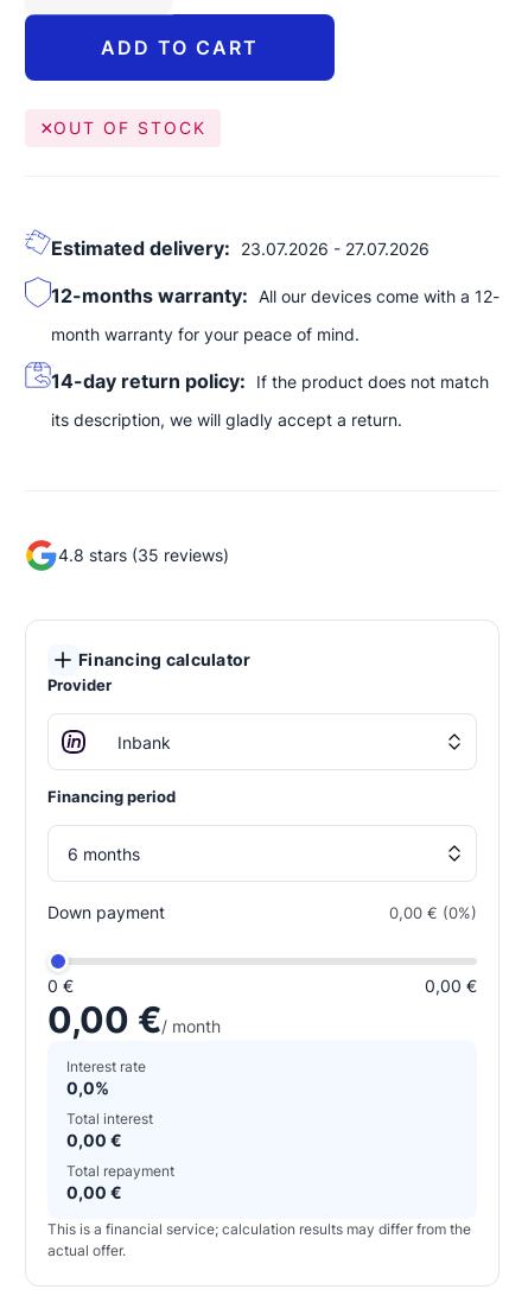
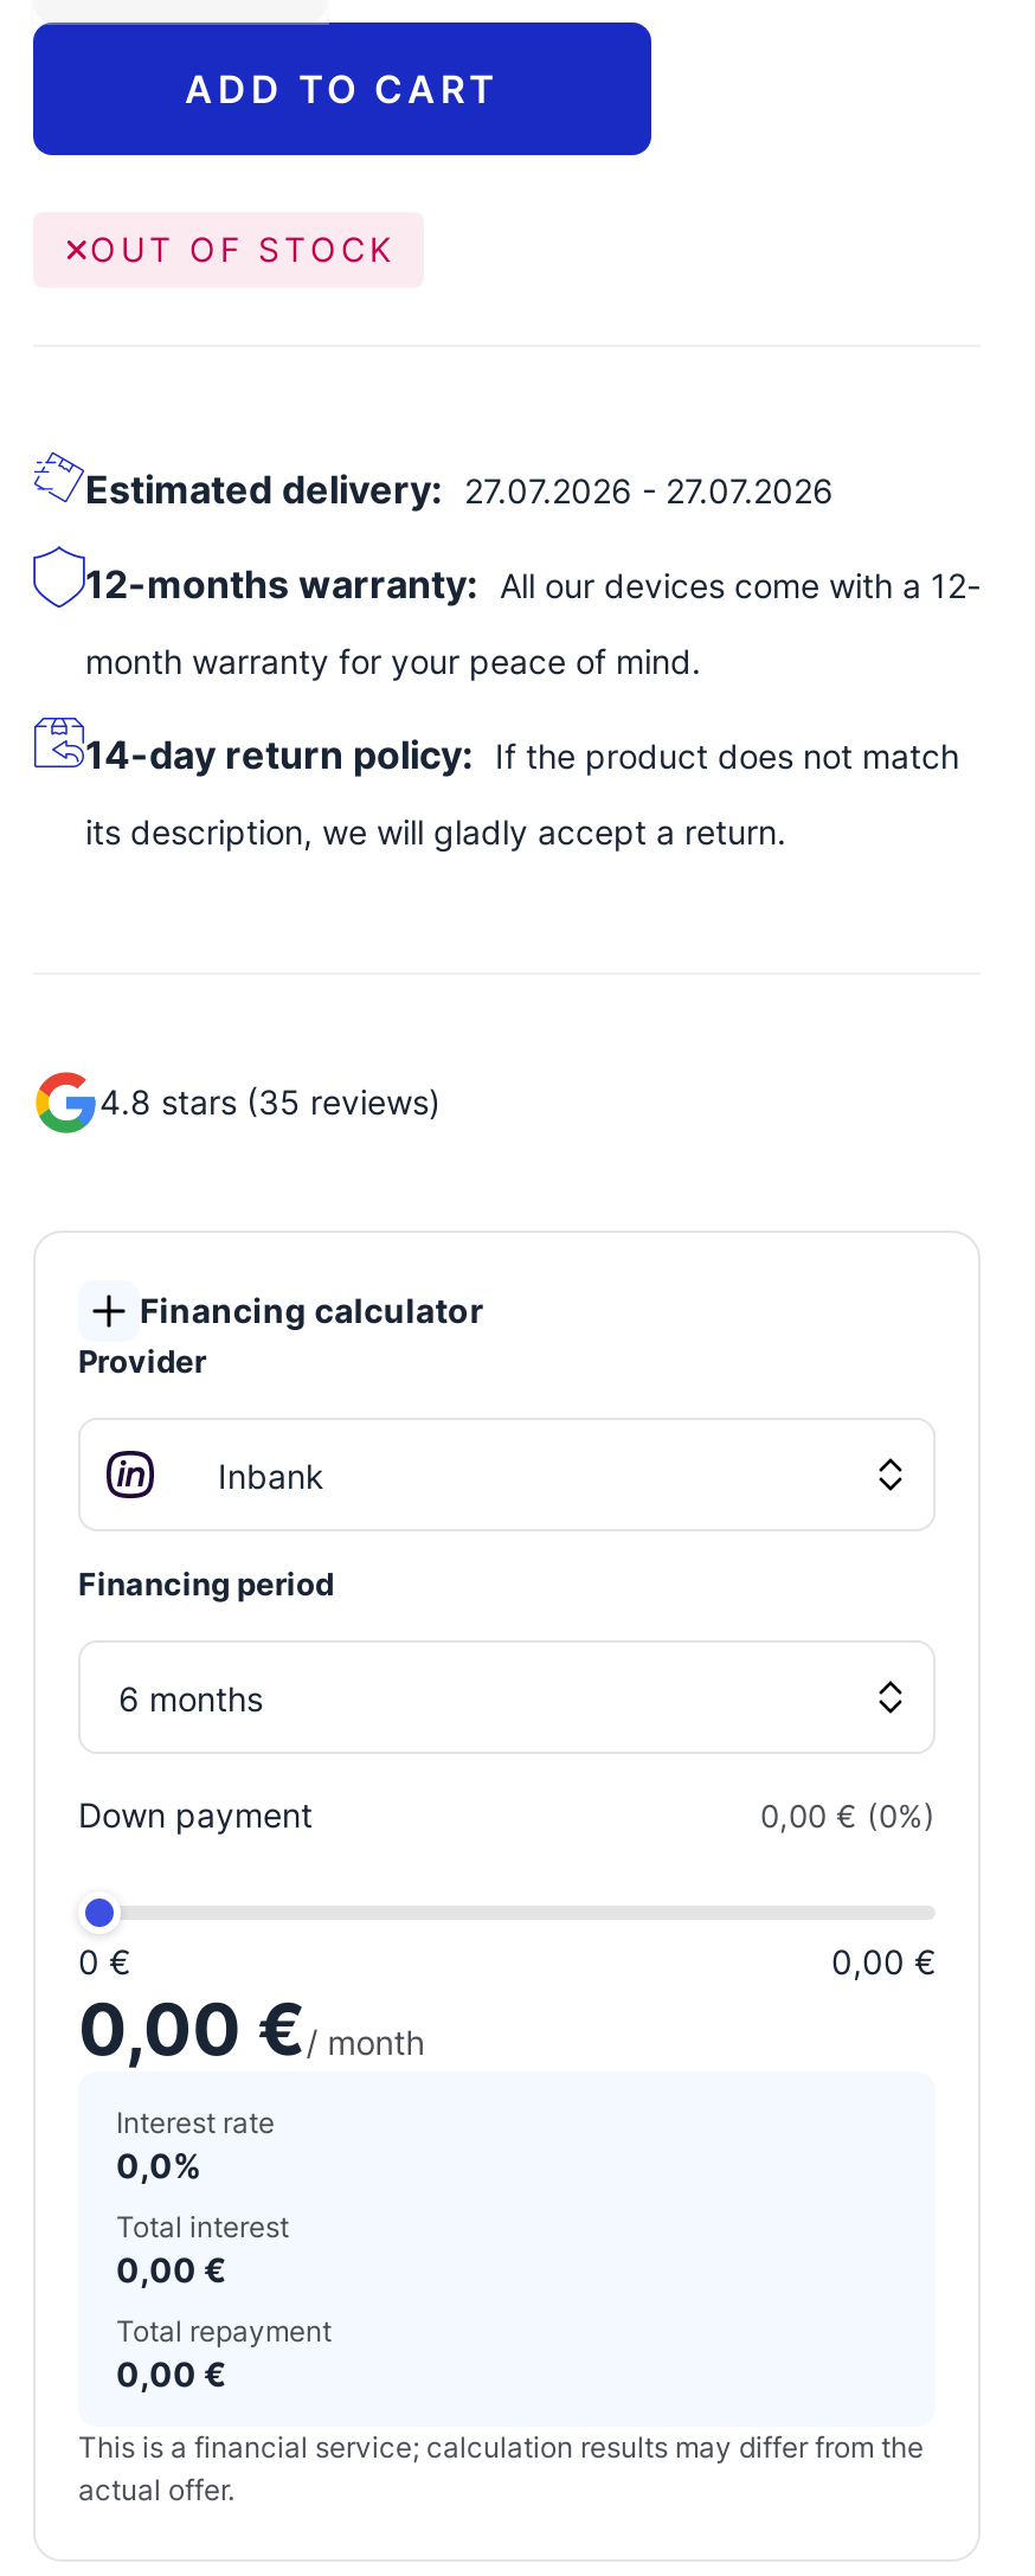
- Estimated delivery: 23.07.2026 - 27.07.2026
+ Estimated delivery: 27.07.2026 - 27.07.2026
